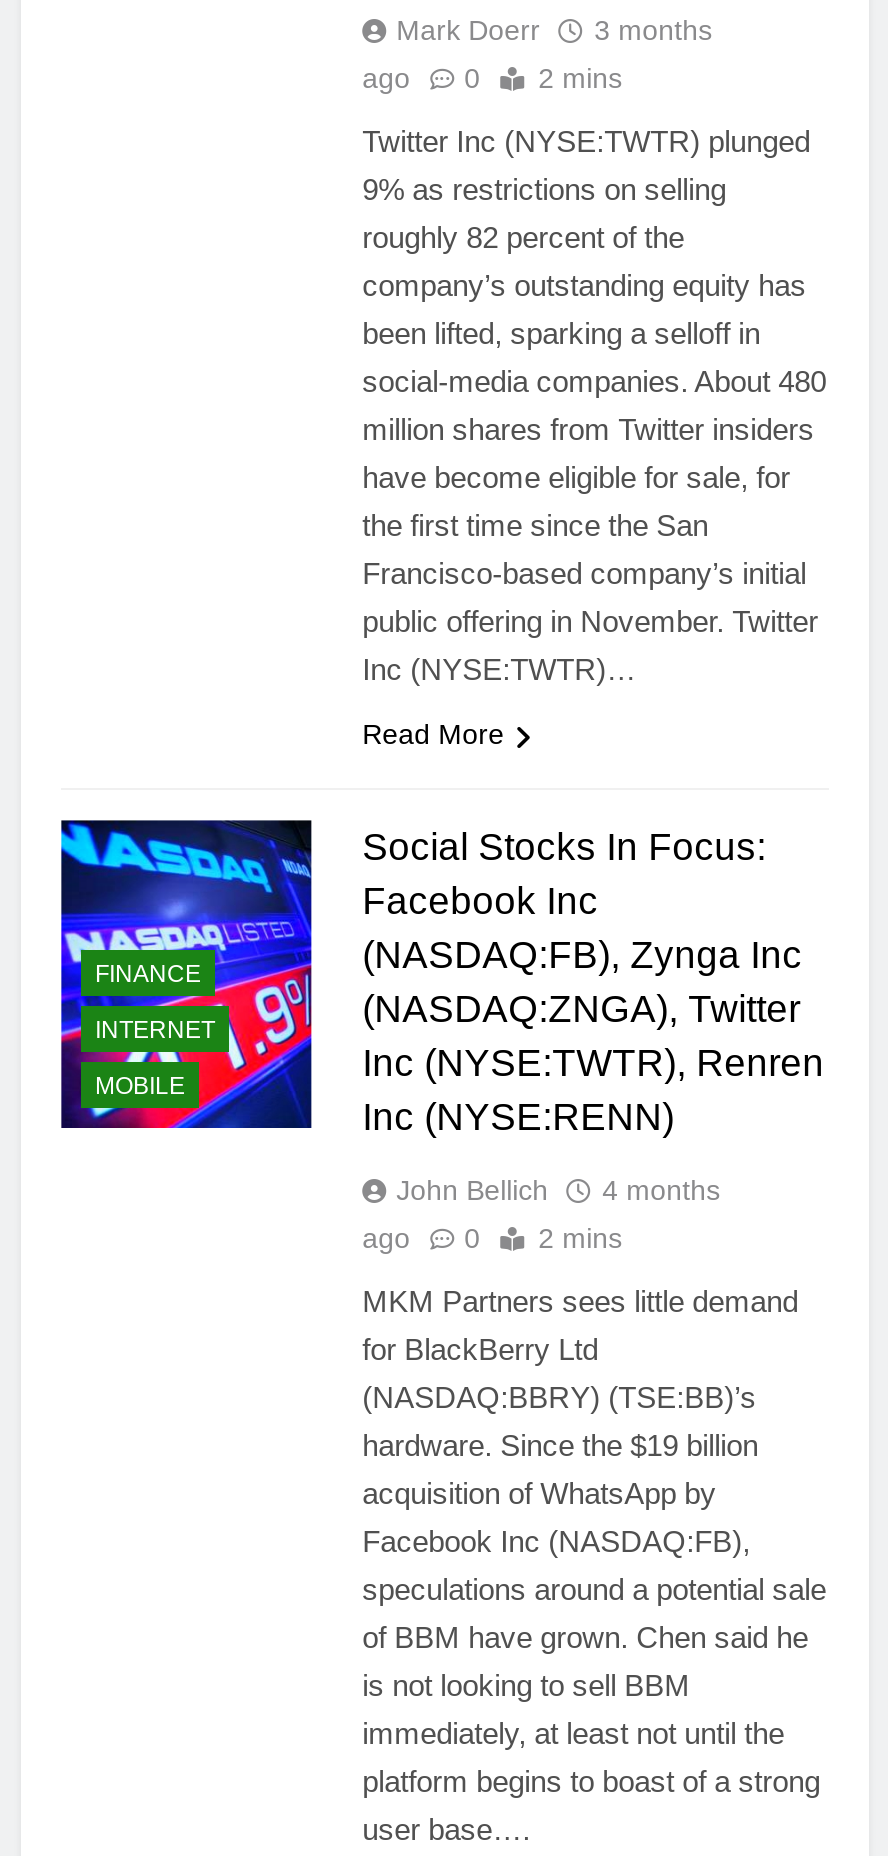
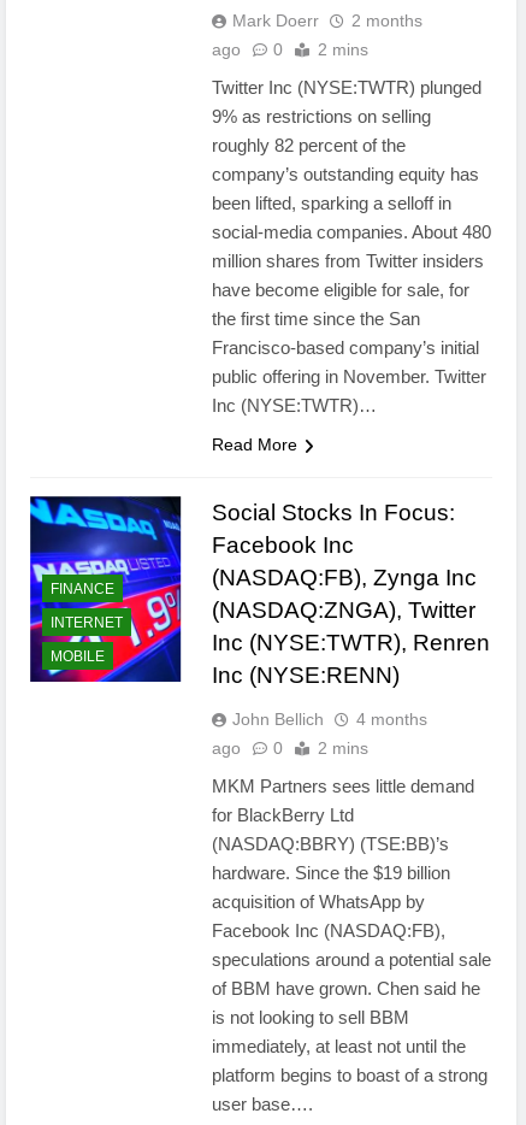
- Mark Doerr 3 months
+ Mark Doerr 2 months
